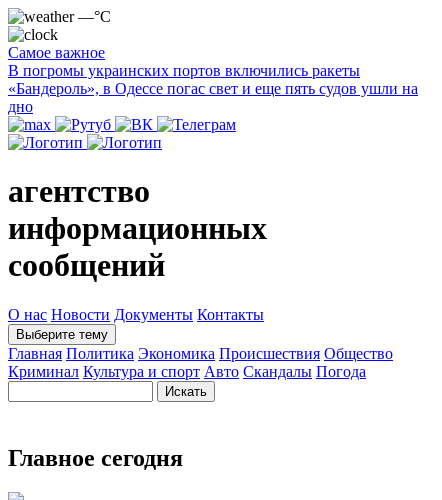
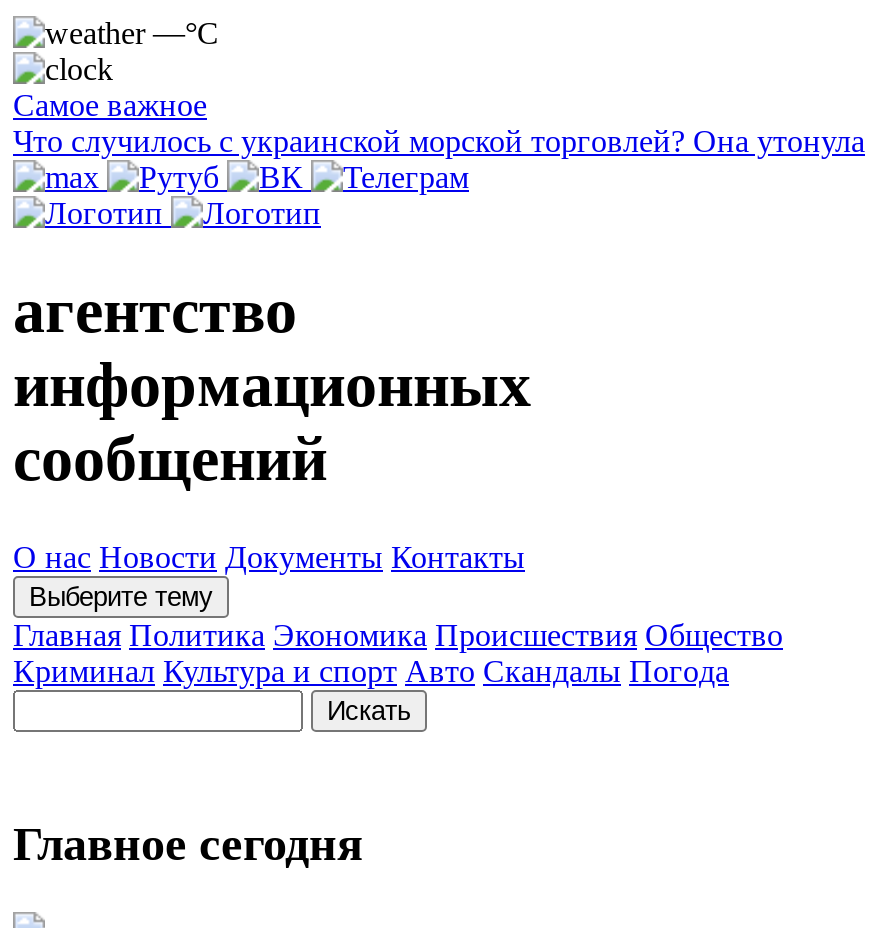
- В погромы украинских портов включились ракеты
- «Бандероль», в Одессе погас свет и еще пять судов ушли на
- дно
+ Что случилось с украинской морской торговлей? Она утонула
